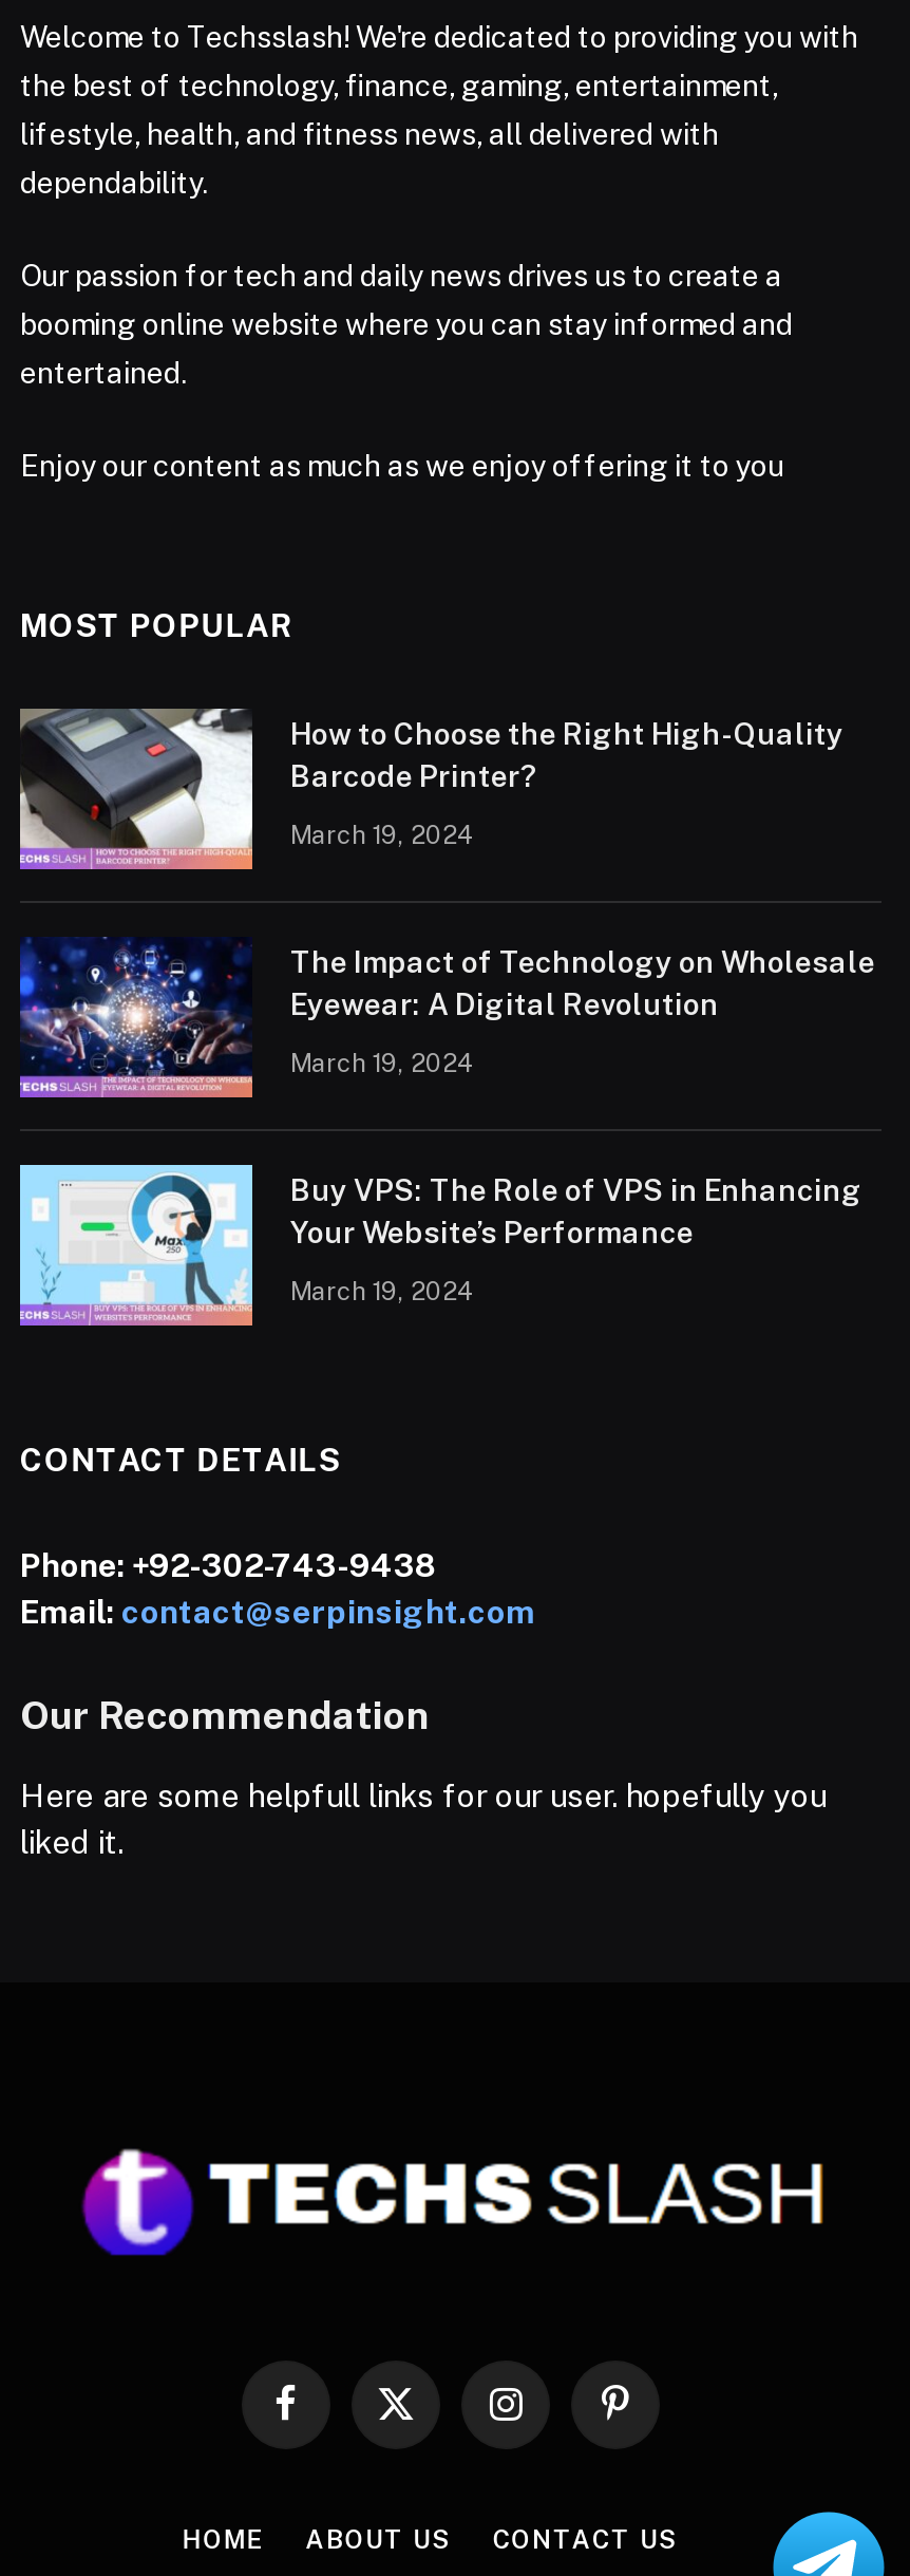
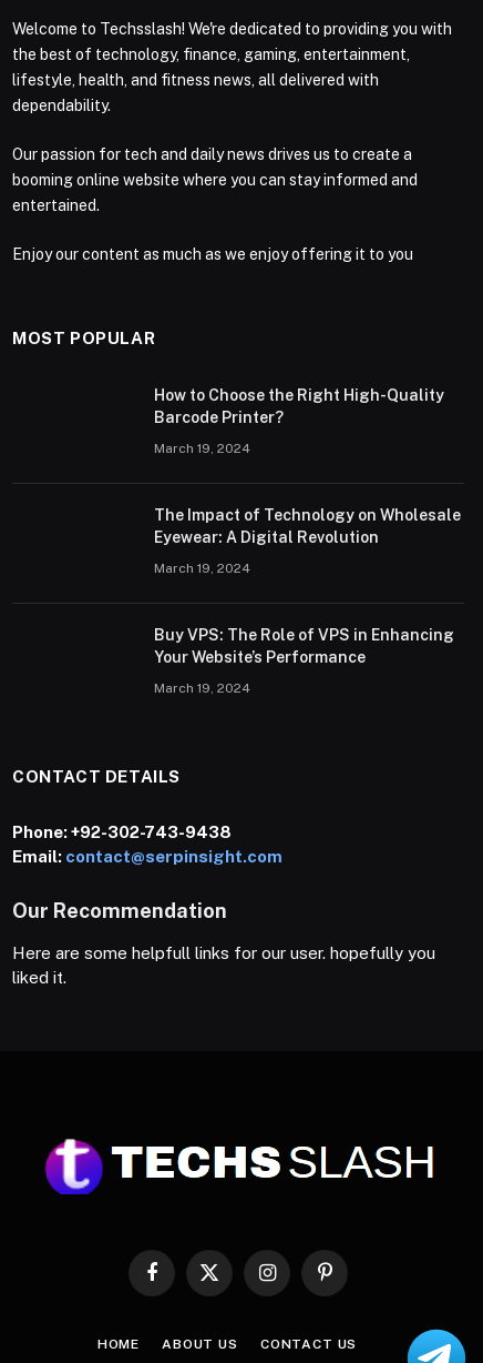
- [image]

- [image]

- [image]
